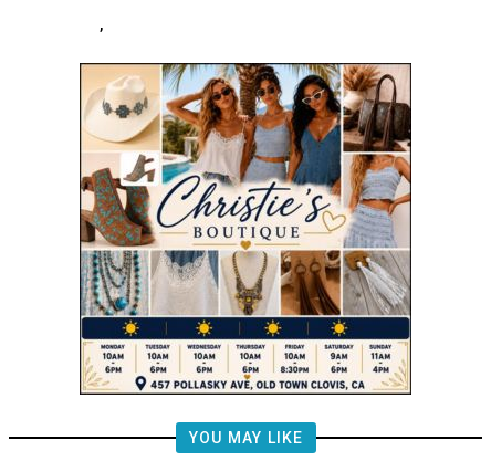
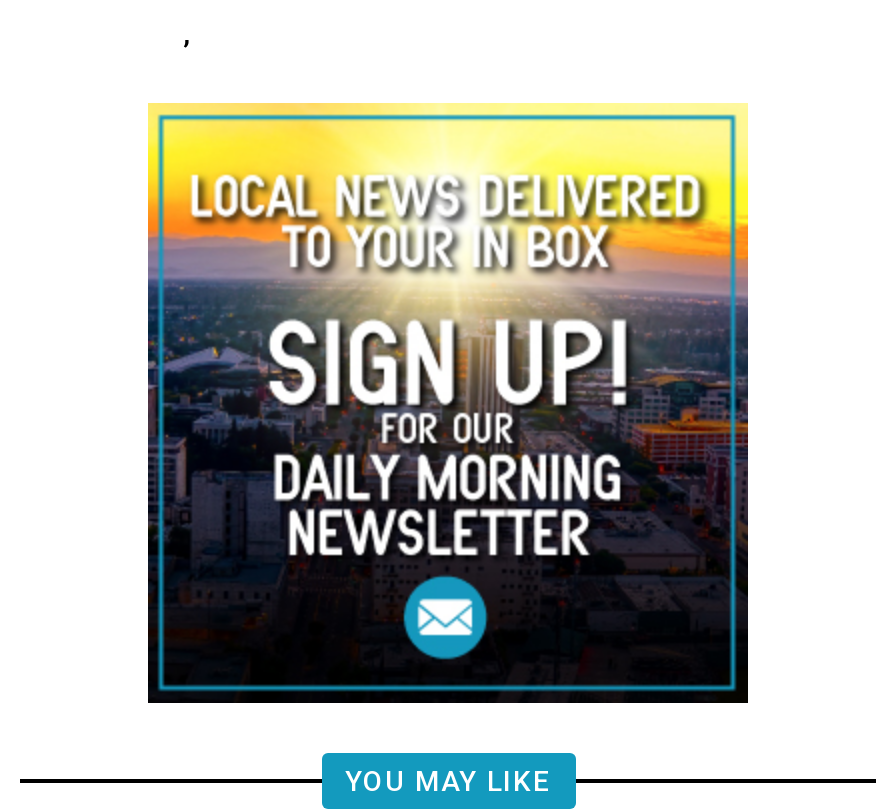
- [image]
+ [image]
